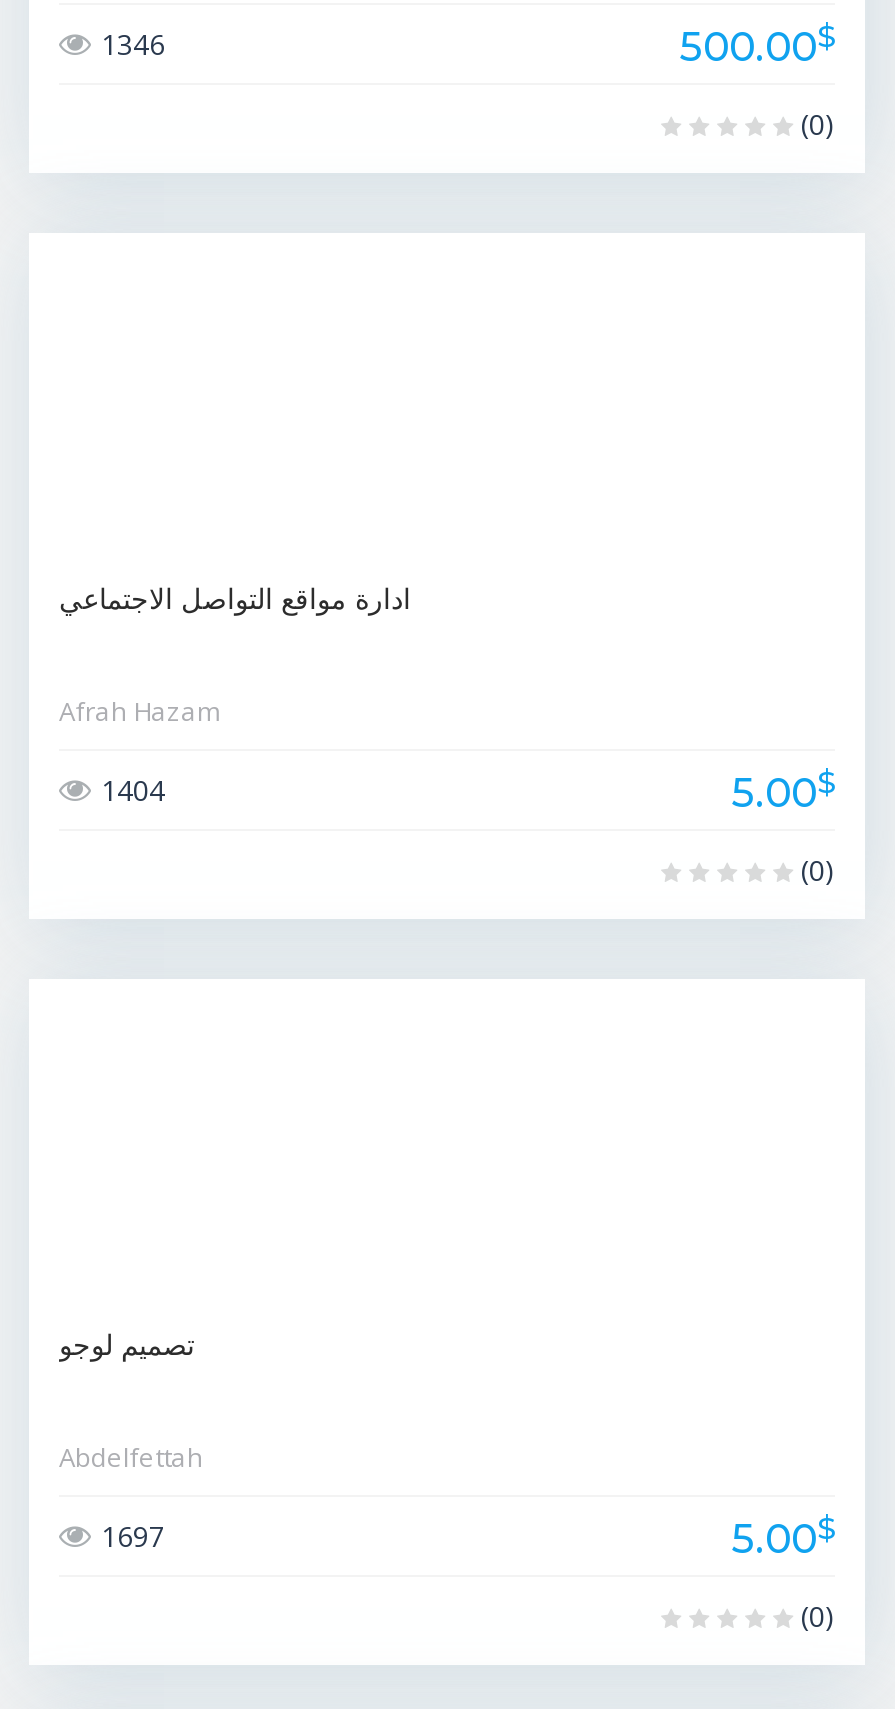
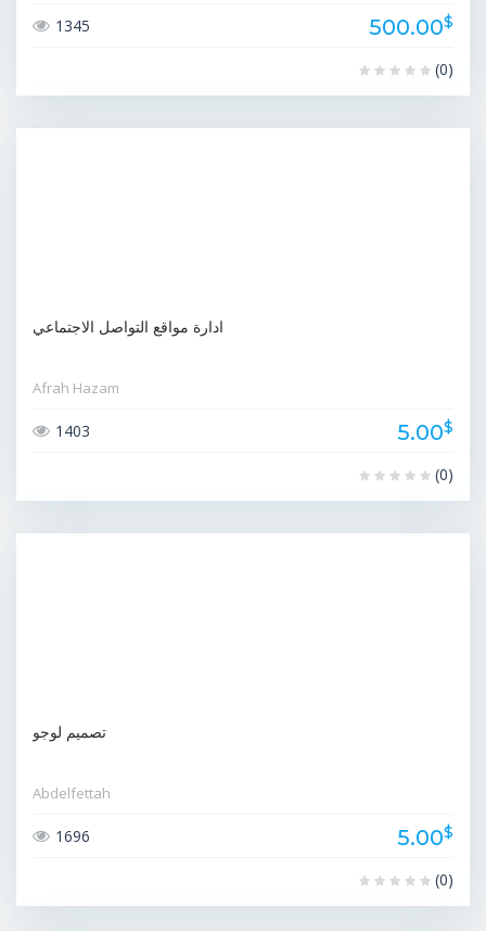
- 1346
+ 1345

- 1404
+ 1403

- 1697
+ 1696
